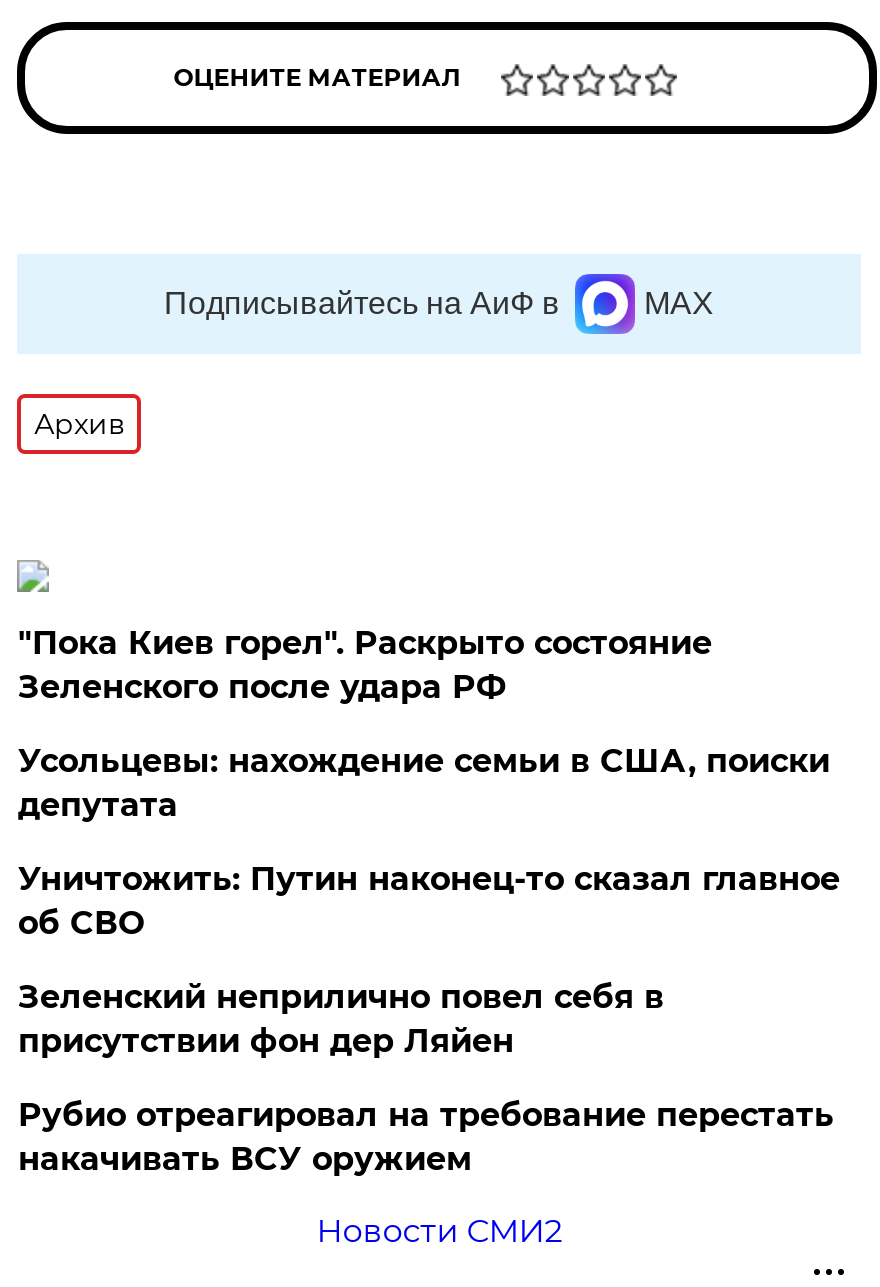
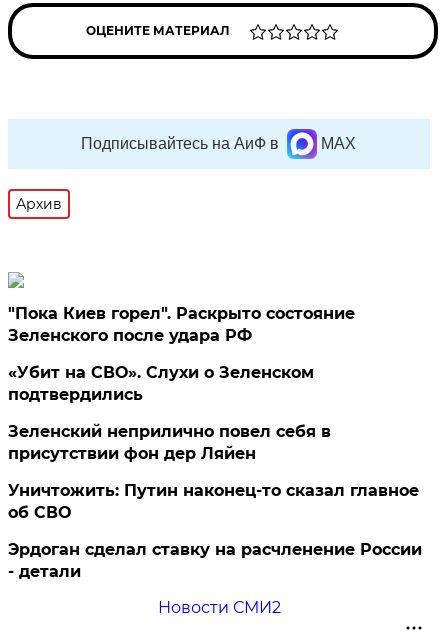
- Усольцевы: нахождение семьи в США, поиски
- депутата
+ «Убит на СВО». Слухи о Зеленском
+ подтвердились

moved down: Уничтожить: Путин наконец-то сказал главное | об СВО

moved up: Зеленский неприлично повел cебя в | присутствии фон дер Ляйен

- Рубио отреагировал на требование перестать
- накачивать ВСУ оружием
+ Эрдоган сделал ставку на расчленение России
+ - детали
